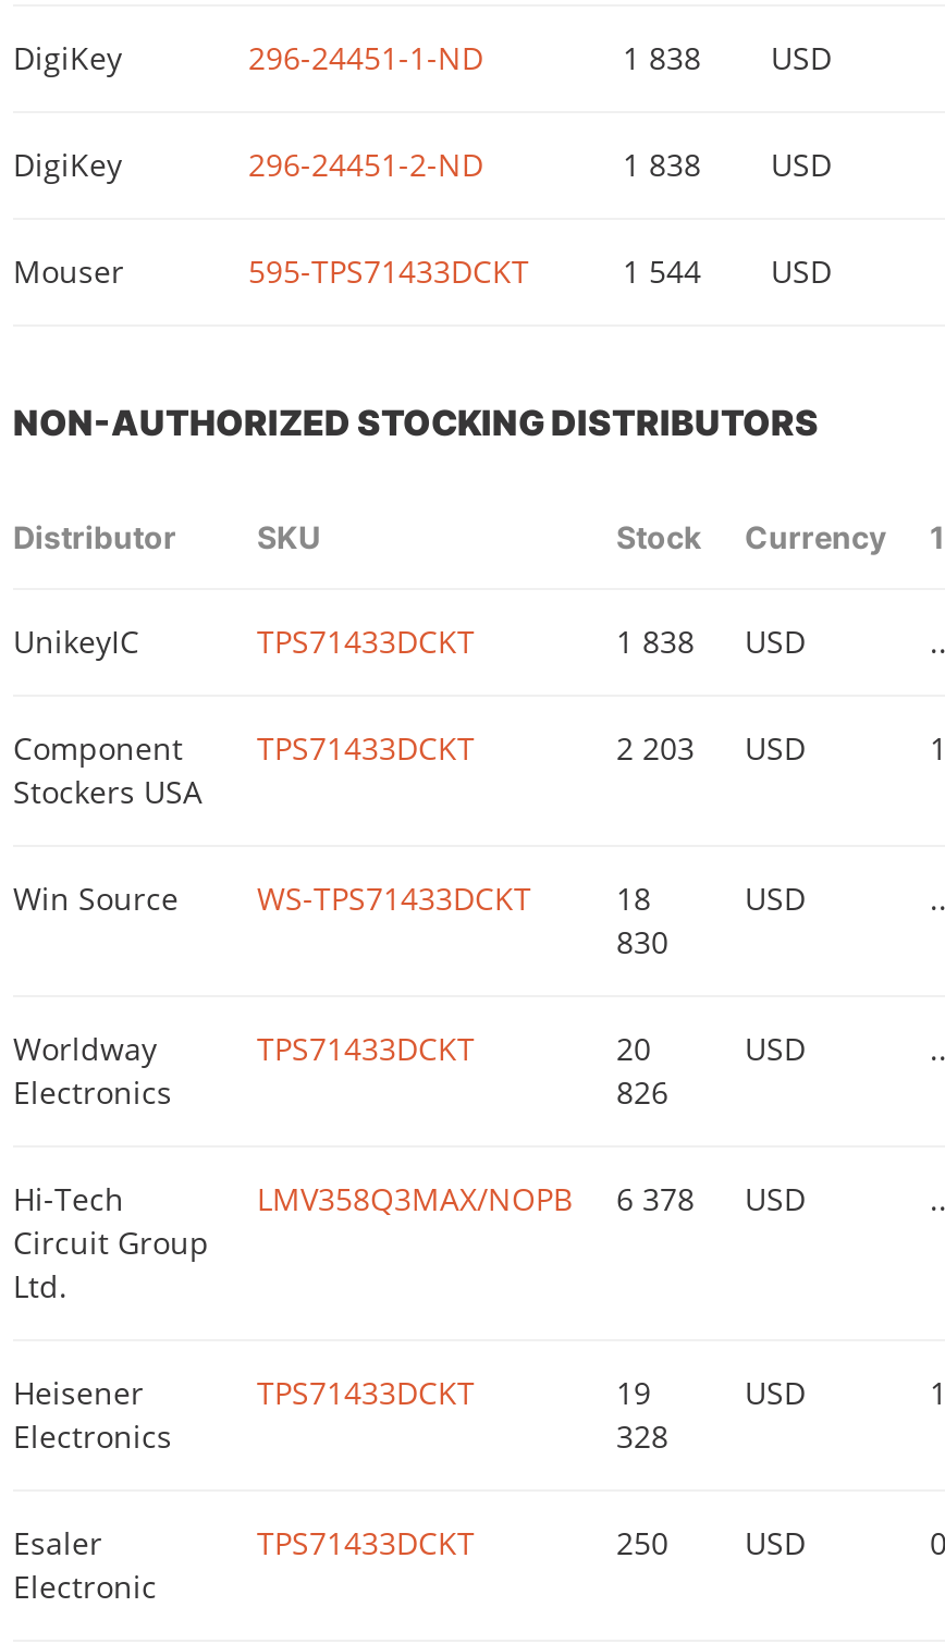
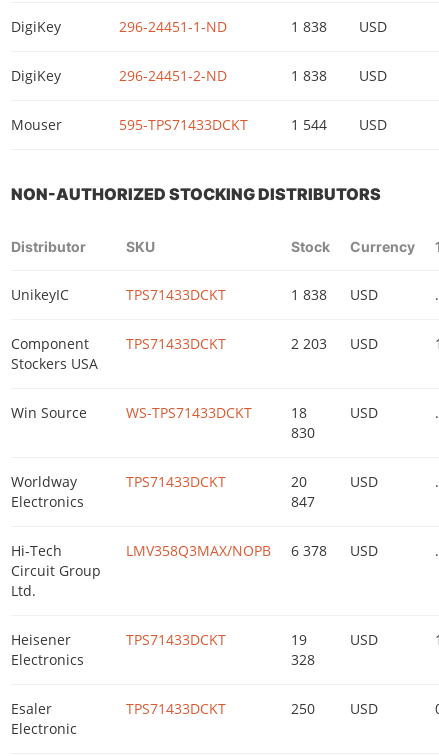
- 826
+ 847
